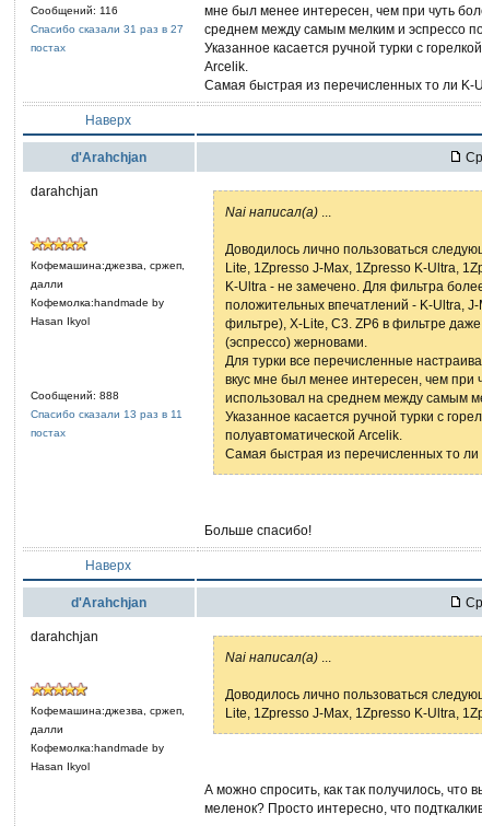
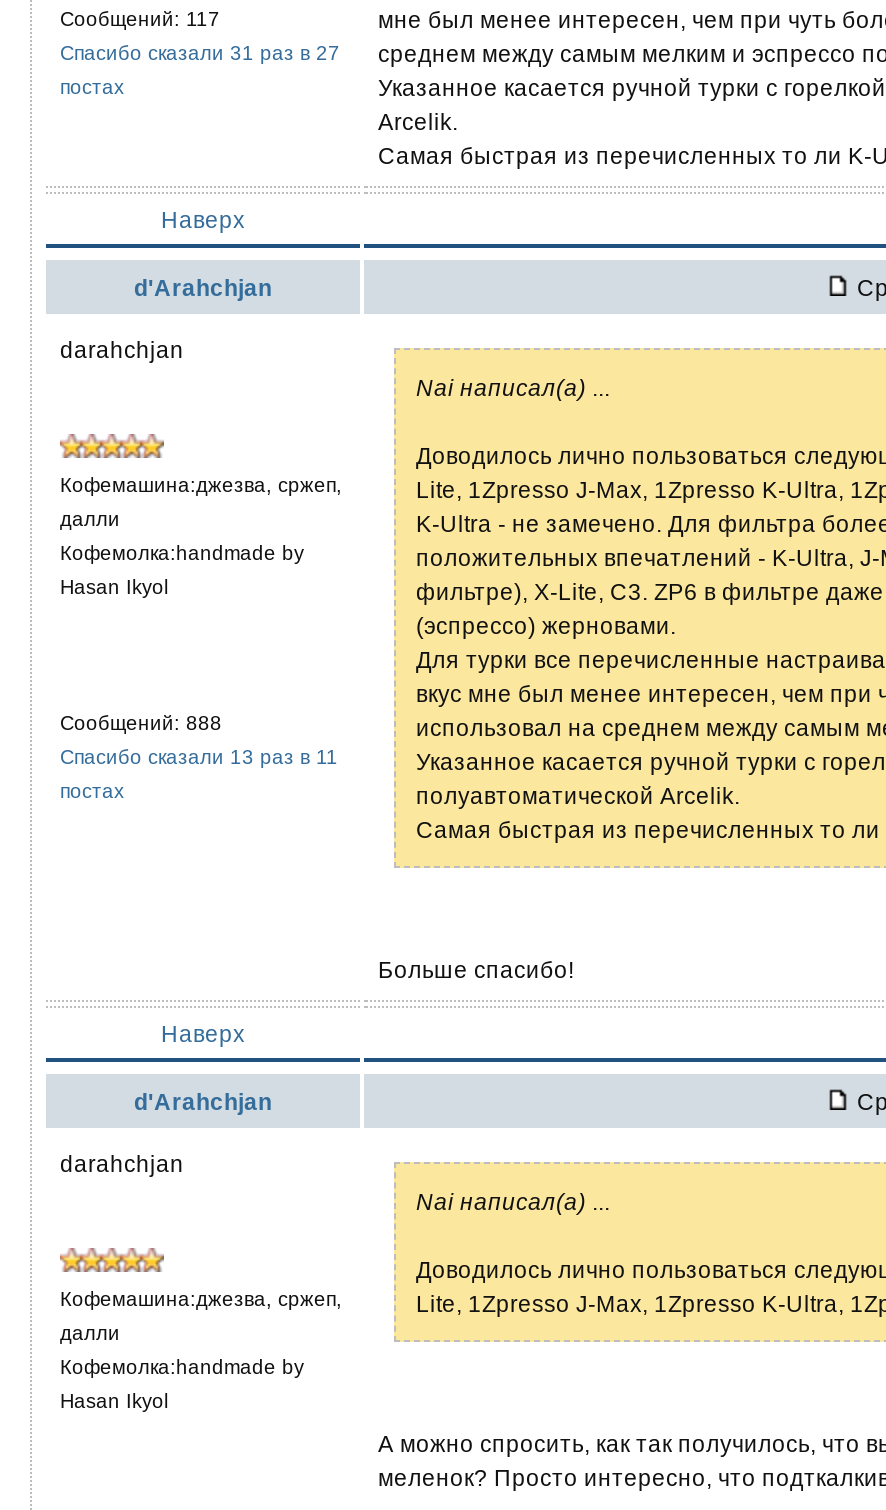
- Сообщений: 116
+ Сообщений: 117
